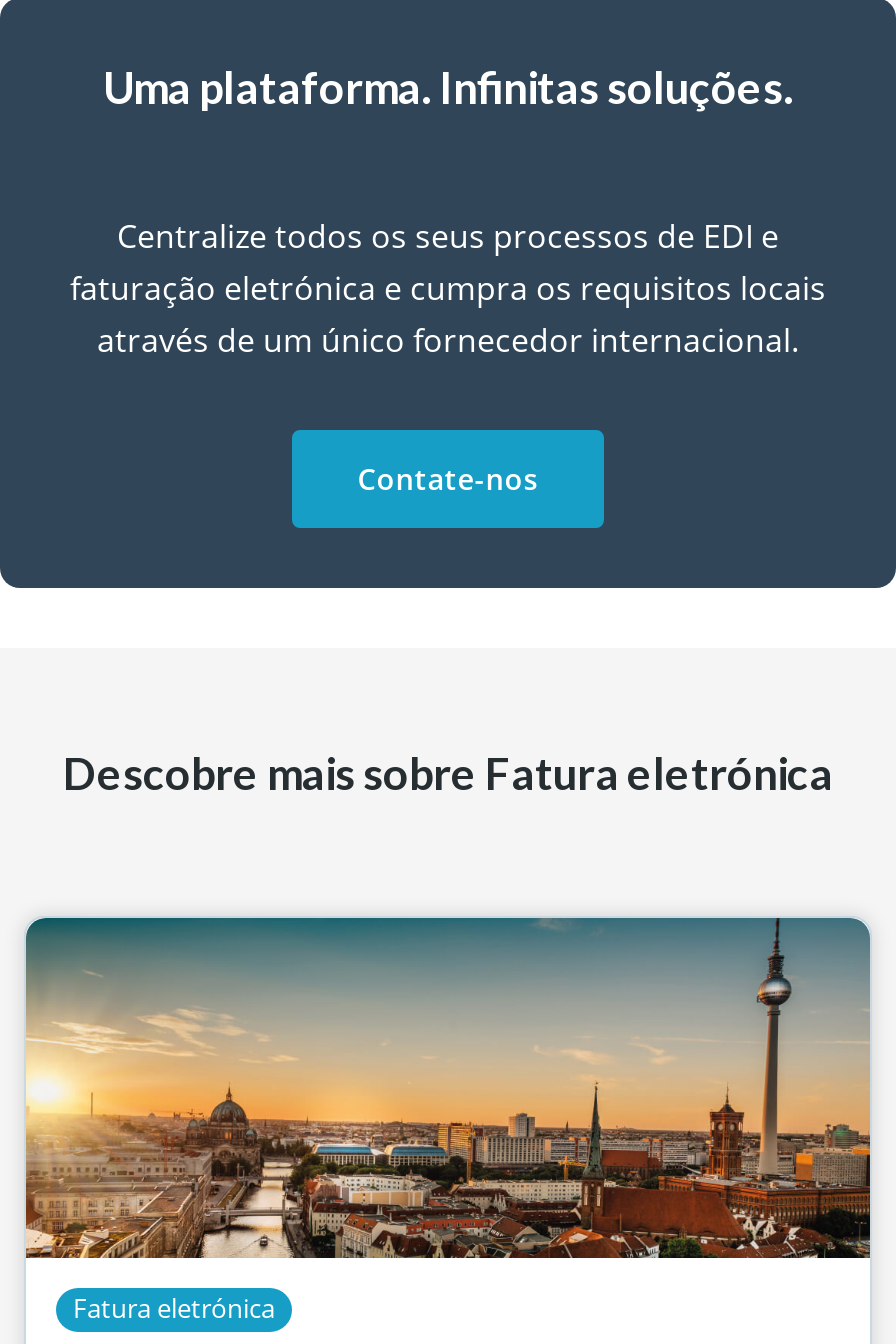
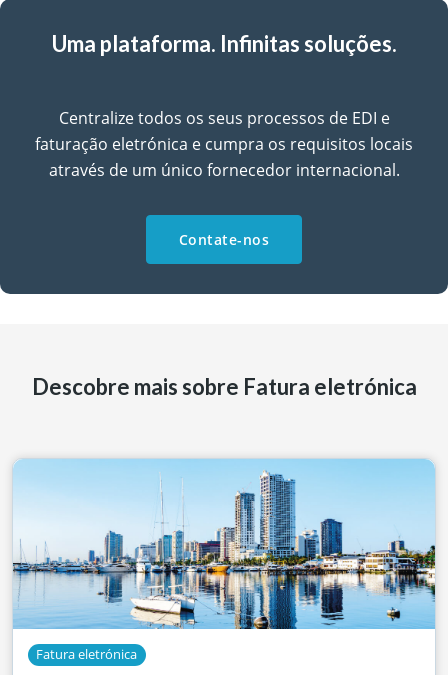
- [image]
+ [image]
